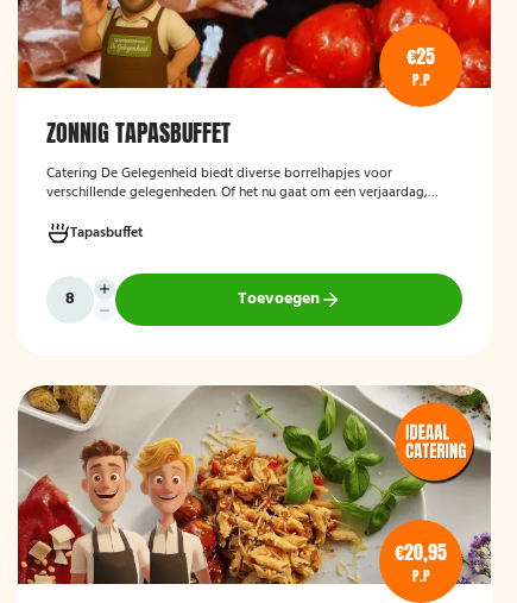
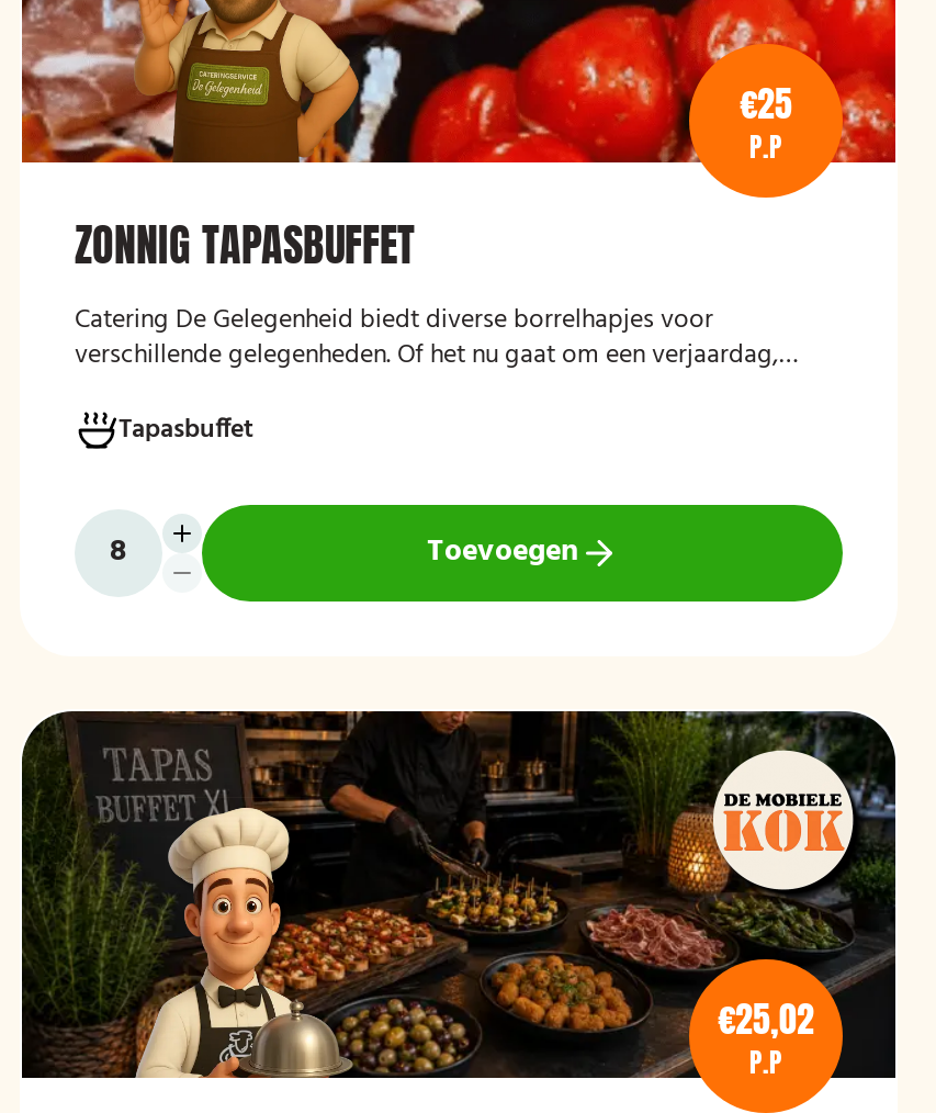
- [image]
- €20,95
+ [image]
+ €25,02
